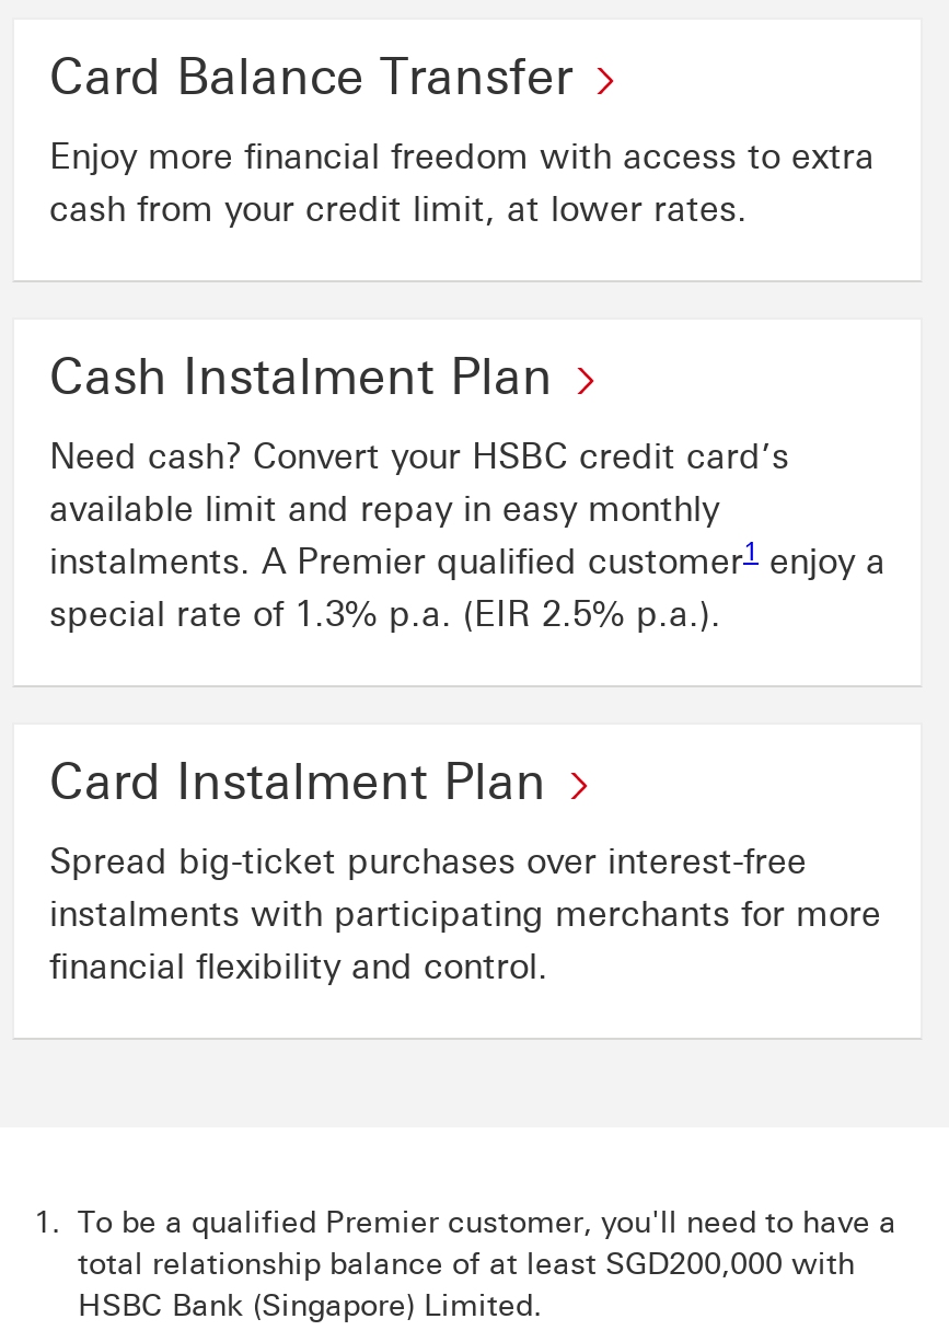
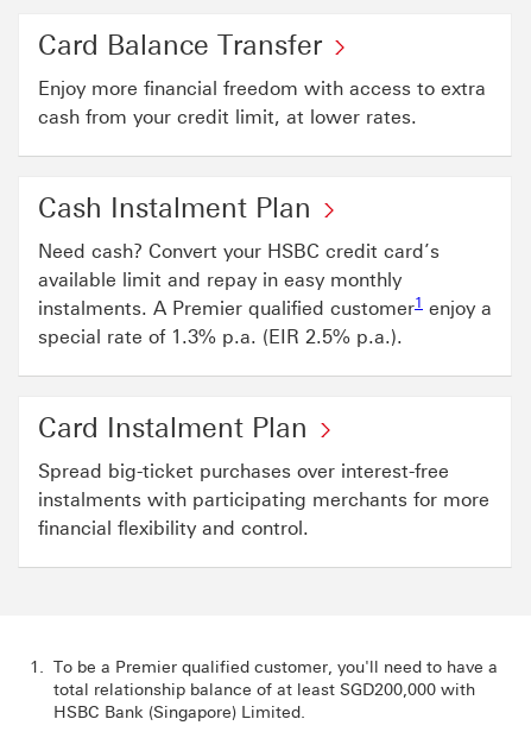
- To be a qualified Premier customer, you'll need to have a
+ To be a Premier qualified customer, you'll need to have a
